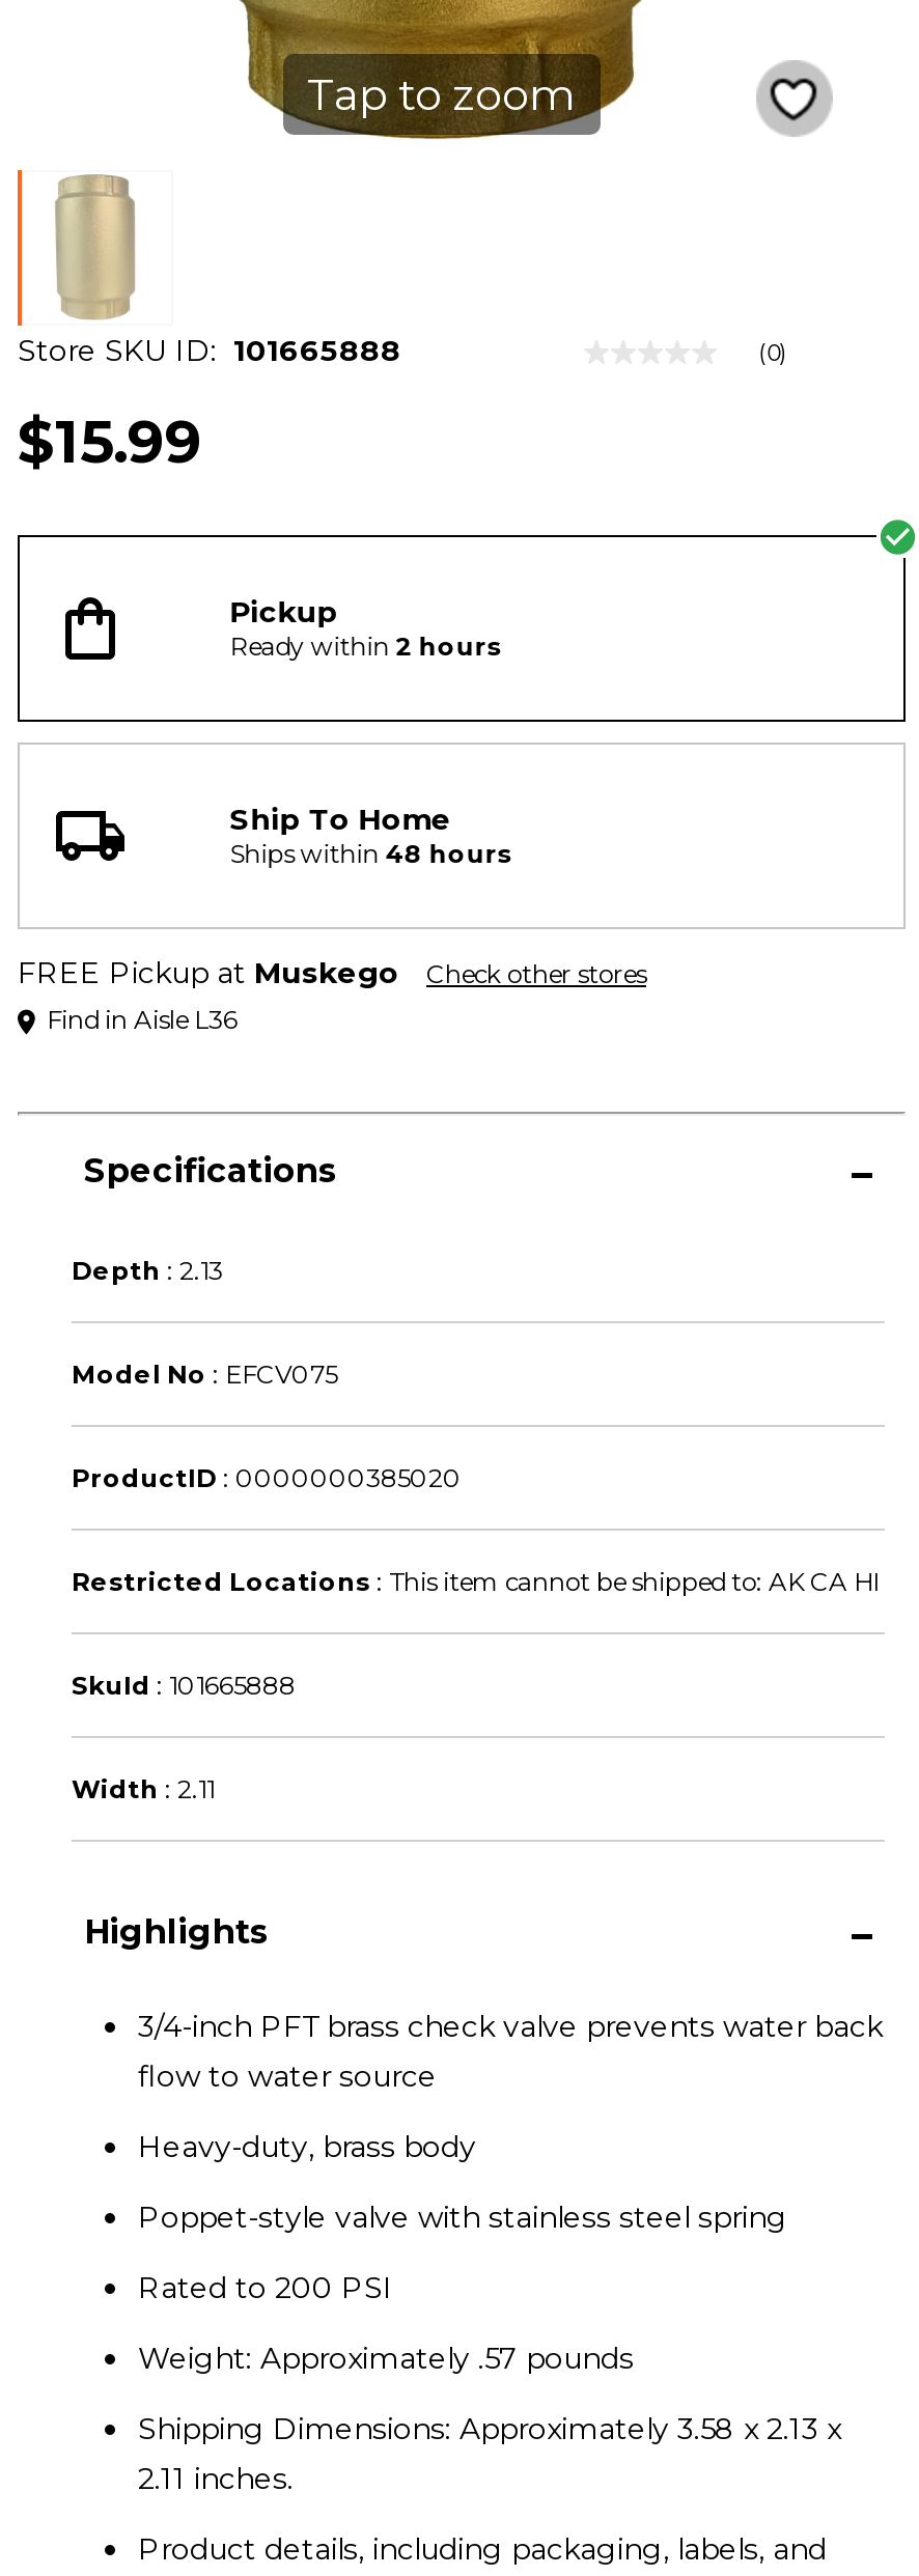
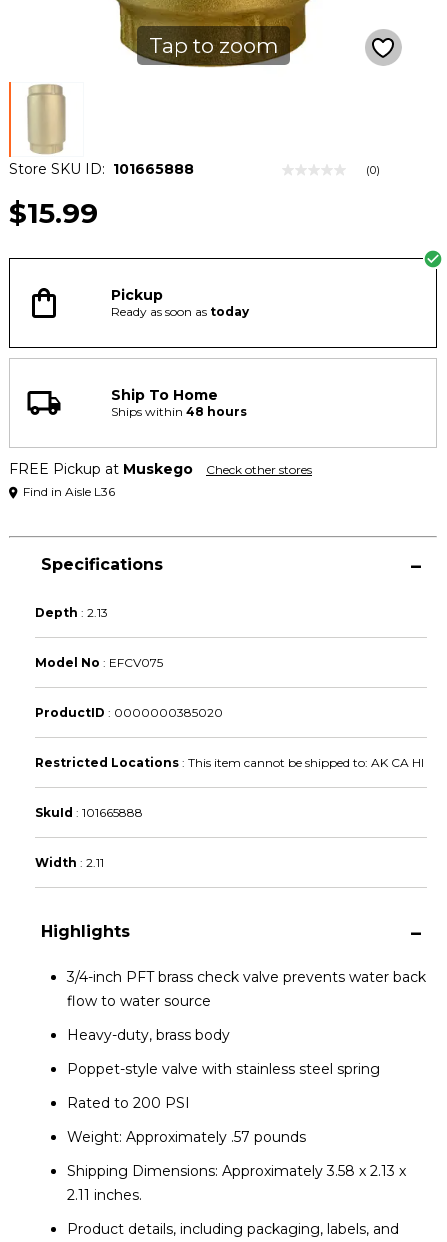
- Ready within 2 hours
+ Ready as soon as today
